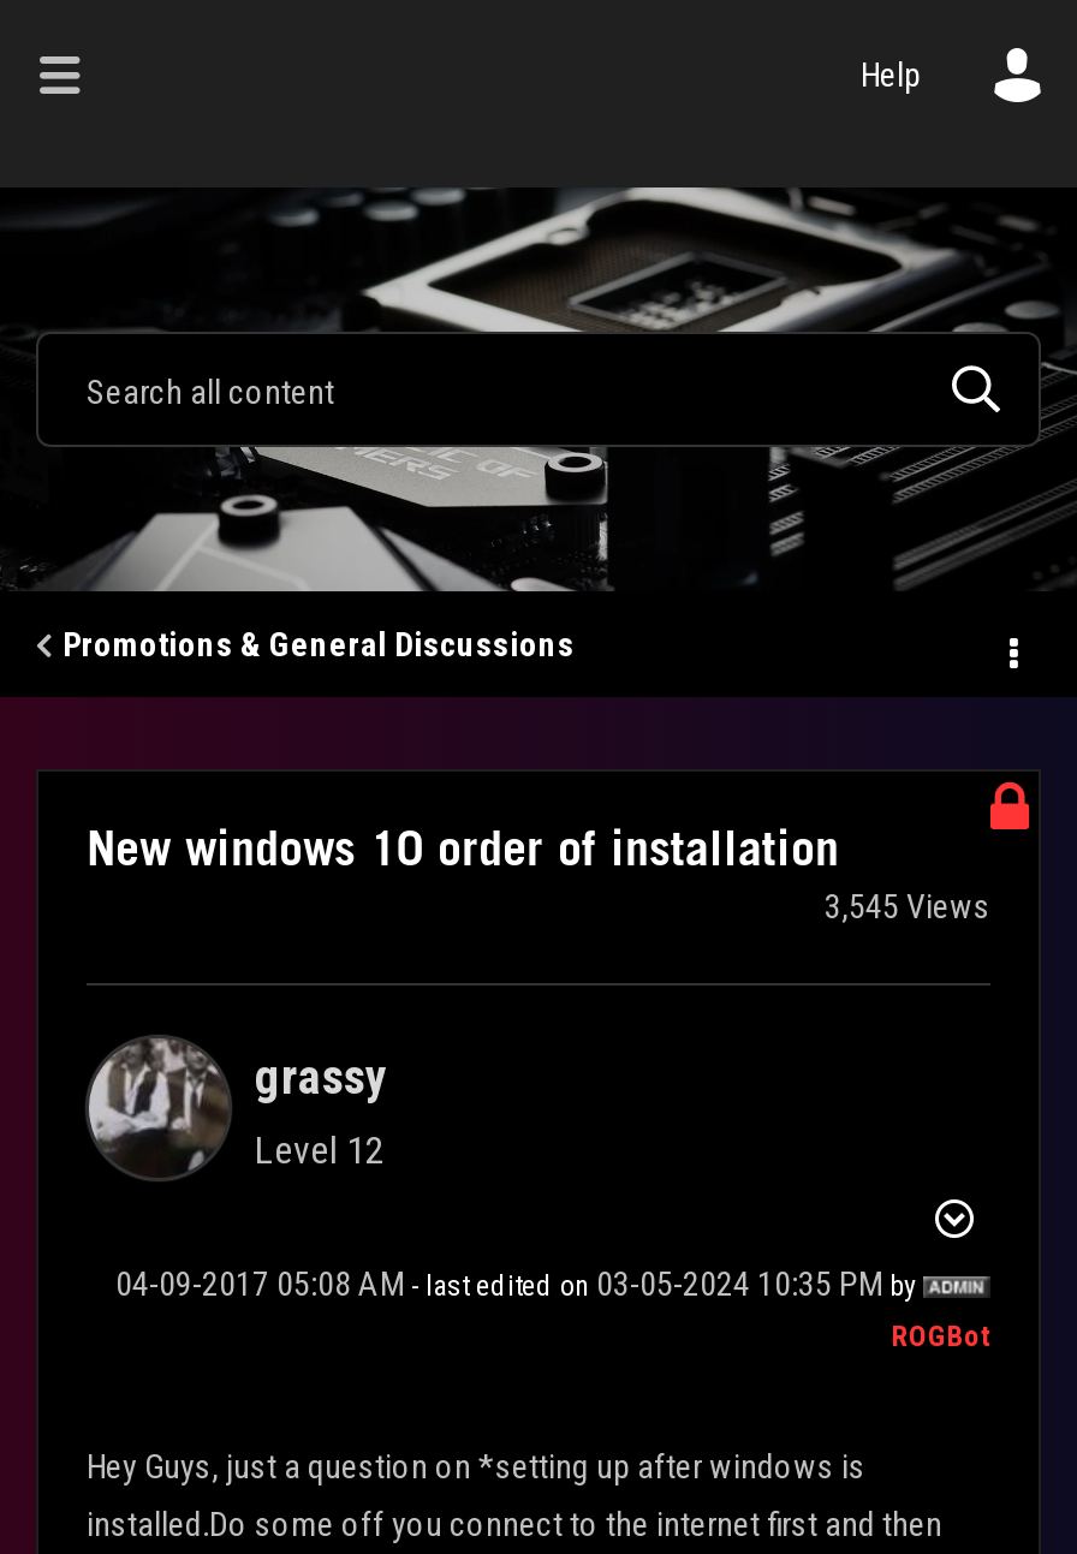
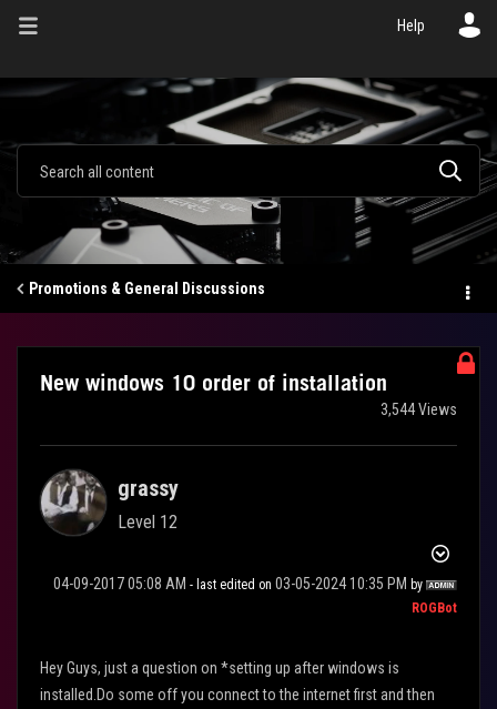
- 3,545 Views
+ 3,544 Views
